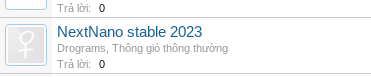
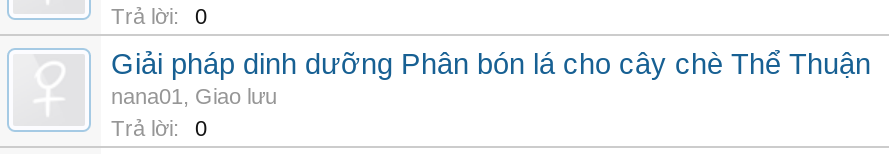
- NextNano stable 2023
- Drograms, Thông gió thông thường
+ Giải pháp dinh dưỡng Phân bón lá cho cây chè Thể Thuận
+ nana01, Giao lưu
